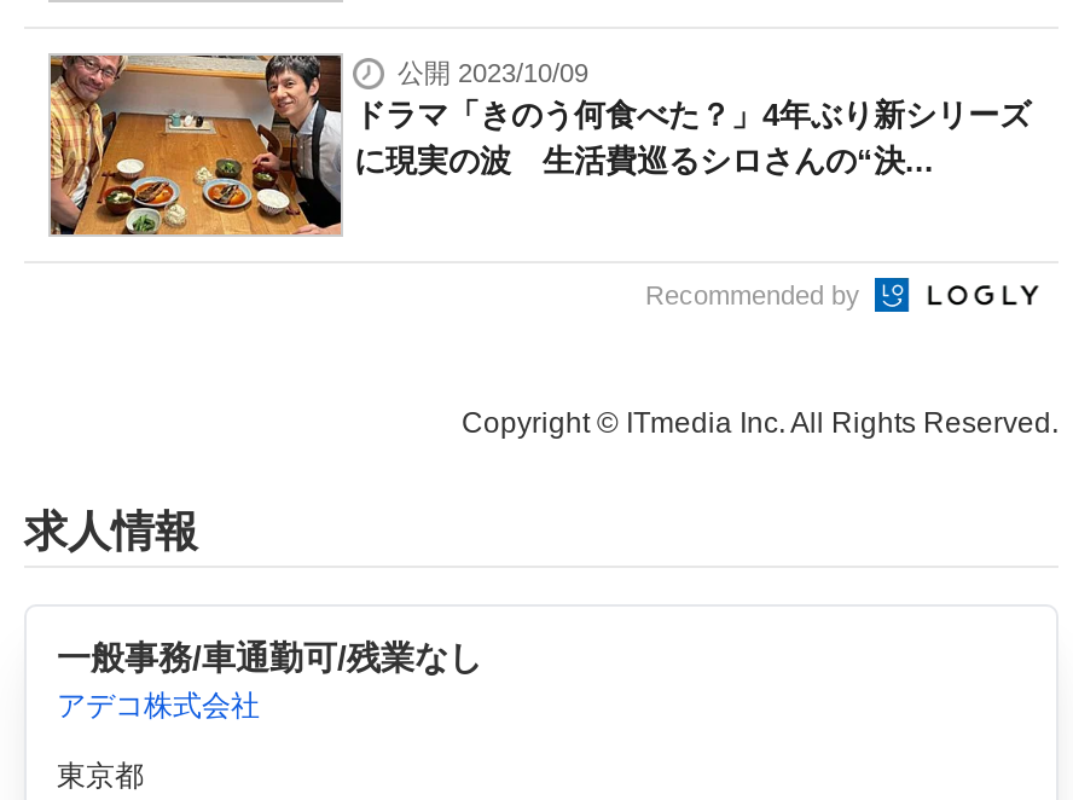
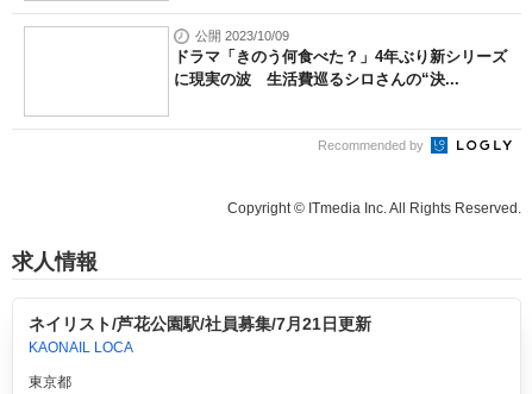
- [image]

- 一般事務/車通勤可/残業なし
- アデコ株式会社
+ ネイリスト/芦花公園駅/社員募集/7月21日更新
+ KAONAIL LOCA
